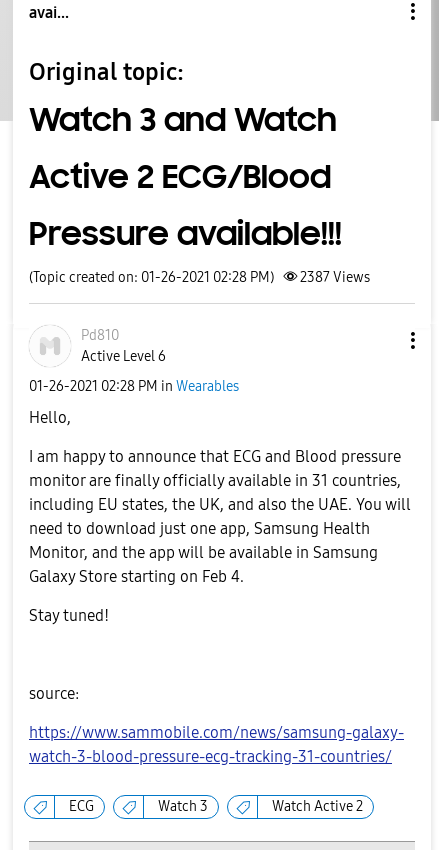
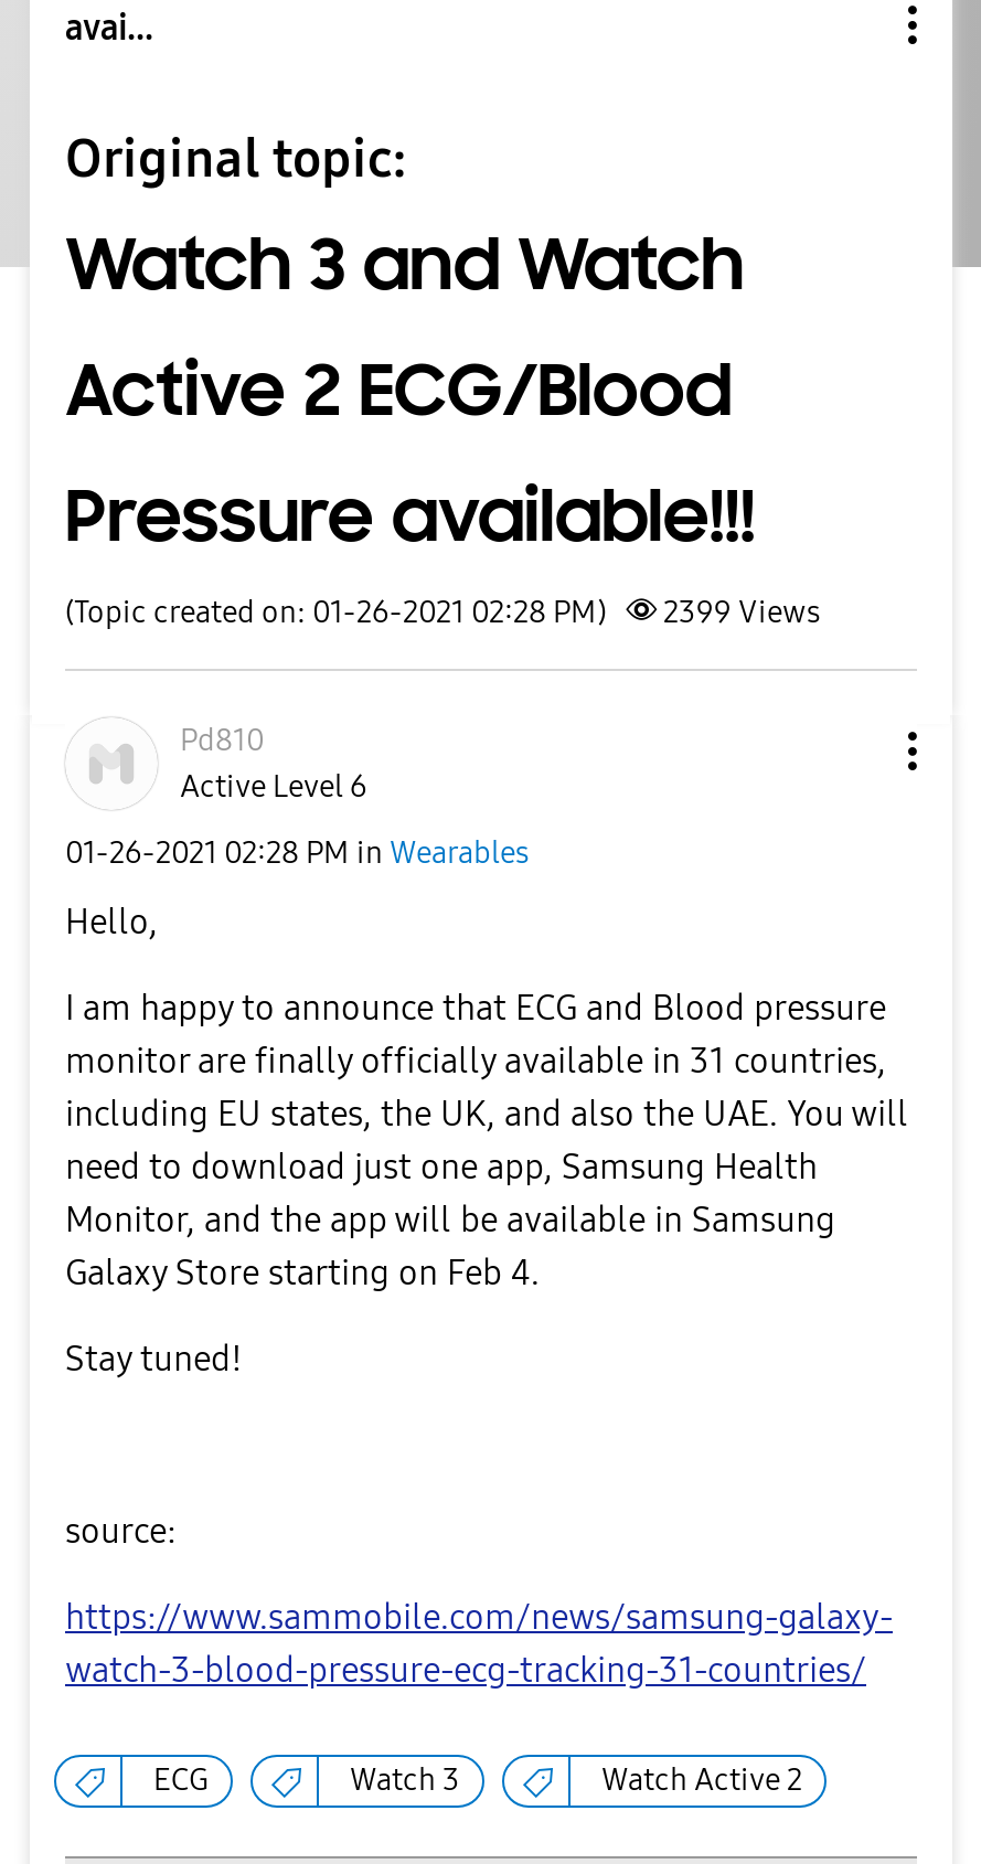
- (Topic created on: 01-26-2021 02:28 PM) 2387 Views
+ (Topic created on: 01-26-2021 02:28 PM) 2399 Views
